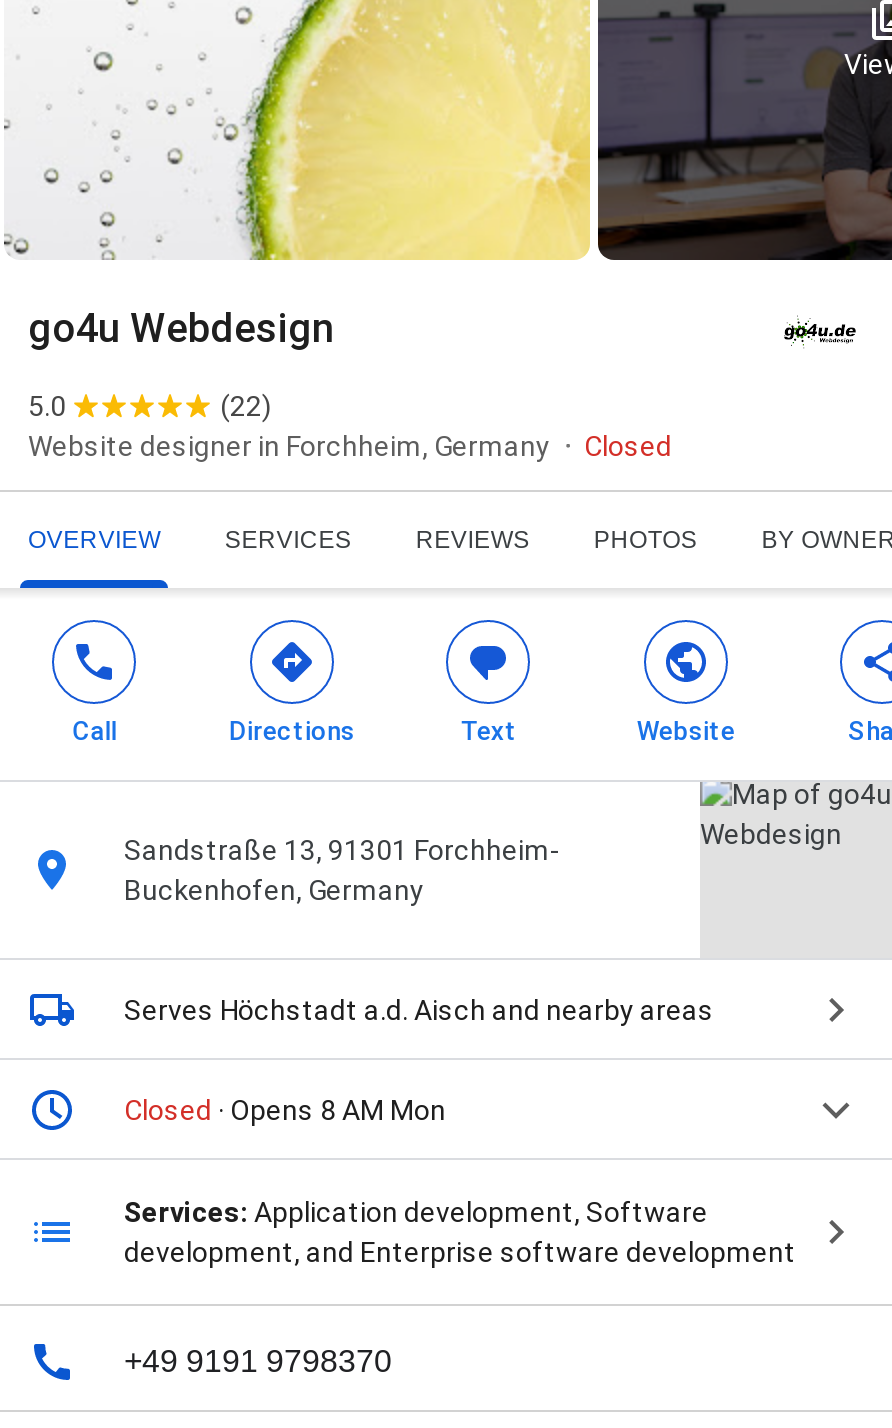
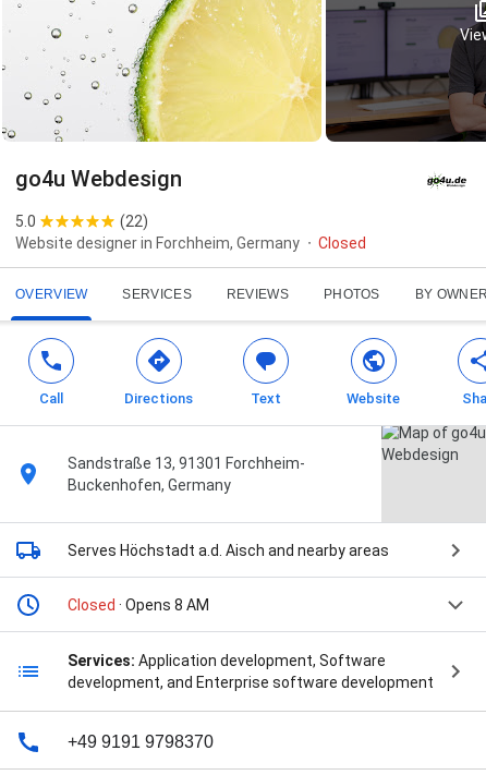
- Closed · Opens 8 AM Mon
+ Closed · Opens 8 AM
